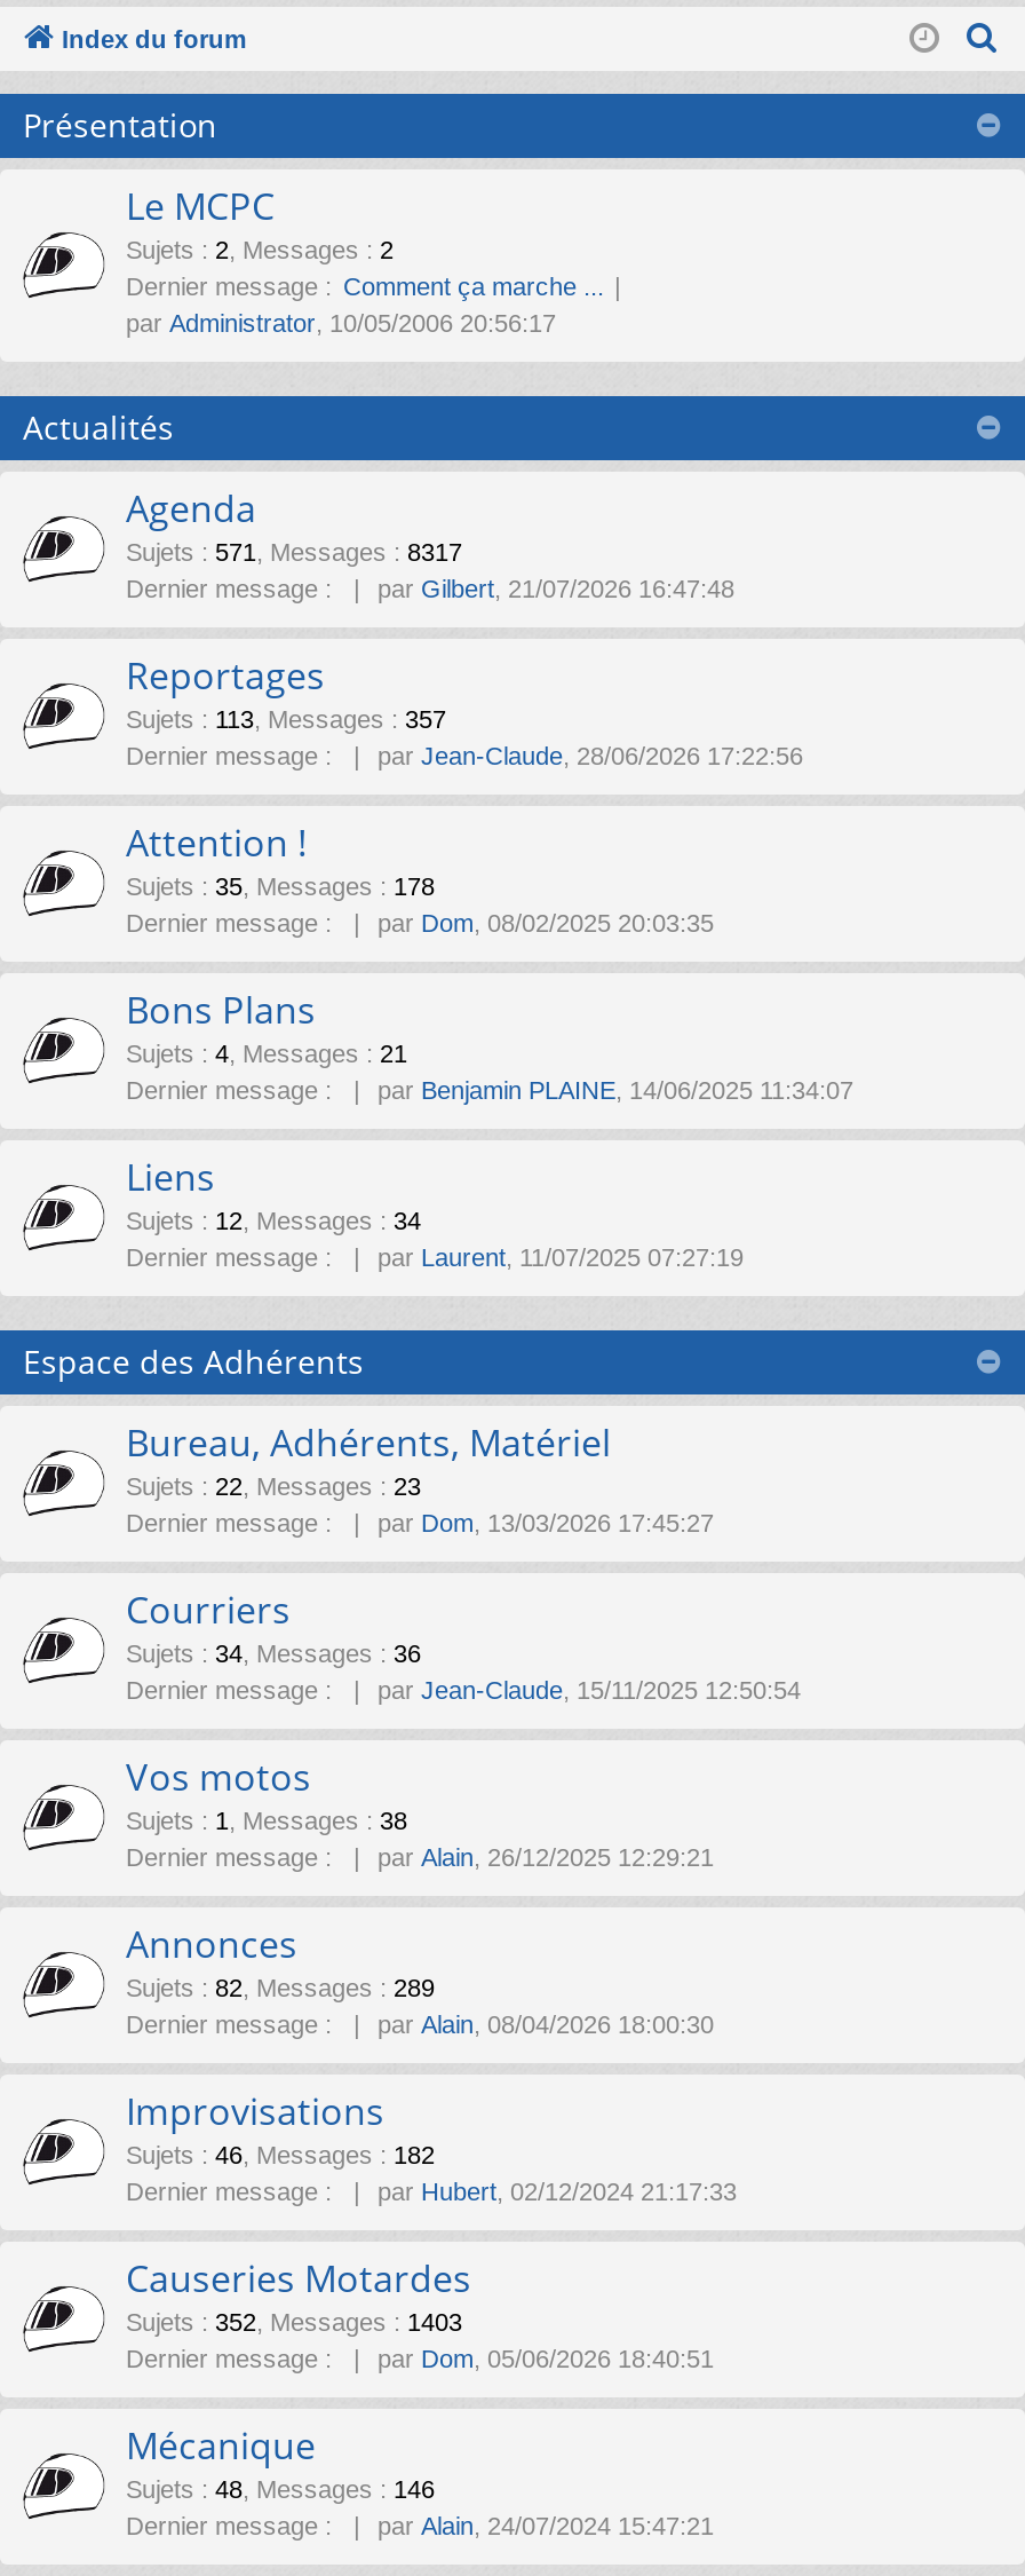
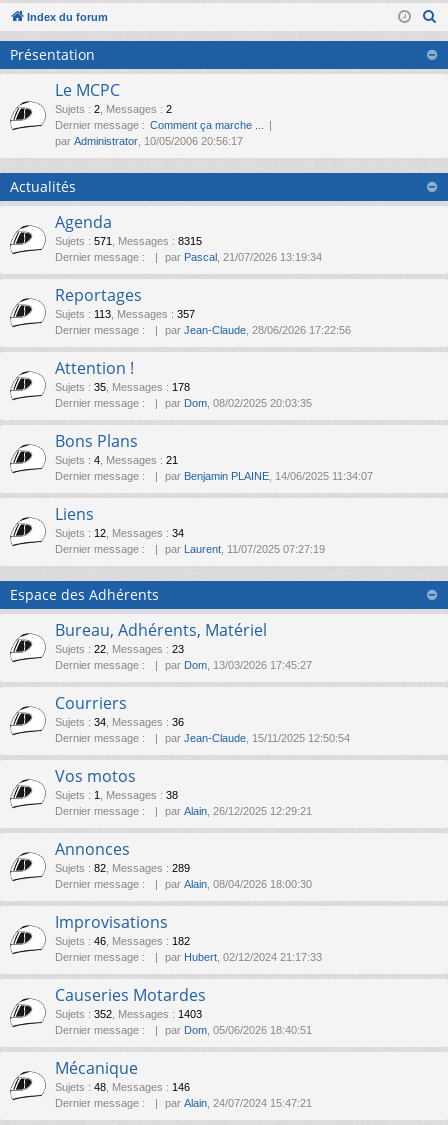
- Sujets: 571, Messages: 8317
+ Sujets: 571, Messages: 8315

- Dernier message : par Gilbert, 21/07/2026 16:47:48
+ Dernier message : par Pascal, 21/07/2026 13:19:34
